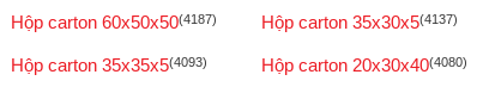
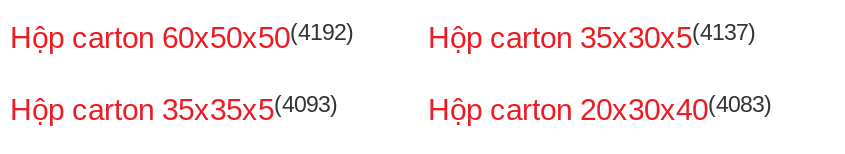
- Hộp carton 60x50x50(4187)
+ Hộp carton 60x50x50(4192)

- Hộp carton 20x30x40(4080)
+ Hộp carton 20x30x40(4083)
